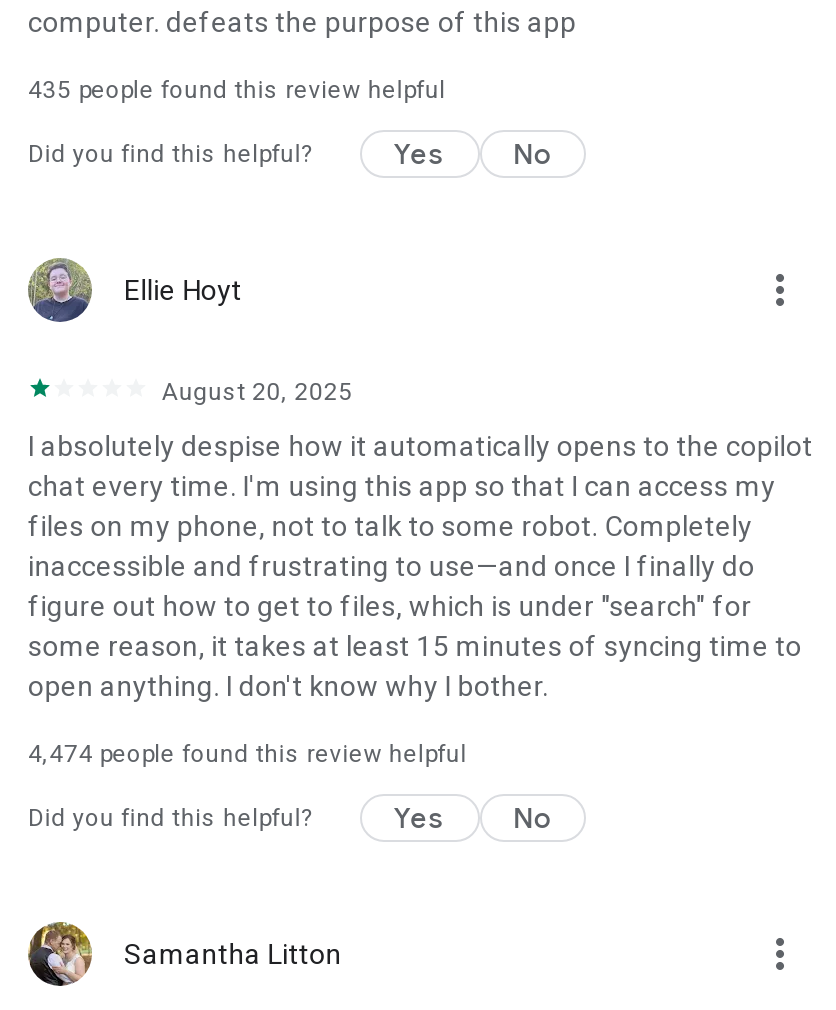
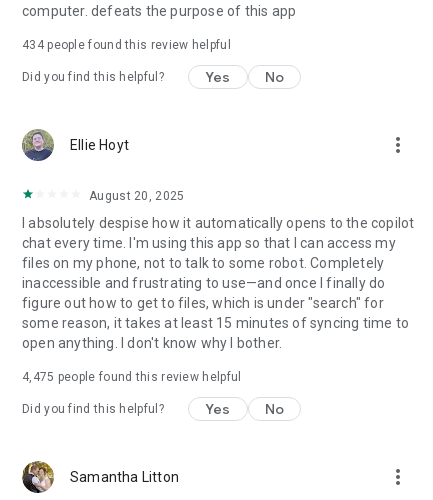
- 435 people found this review helpful
+ 434 people found this review helpful

- 4,474 people found this review helpful
+ 4,475 people found this review helpful
